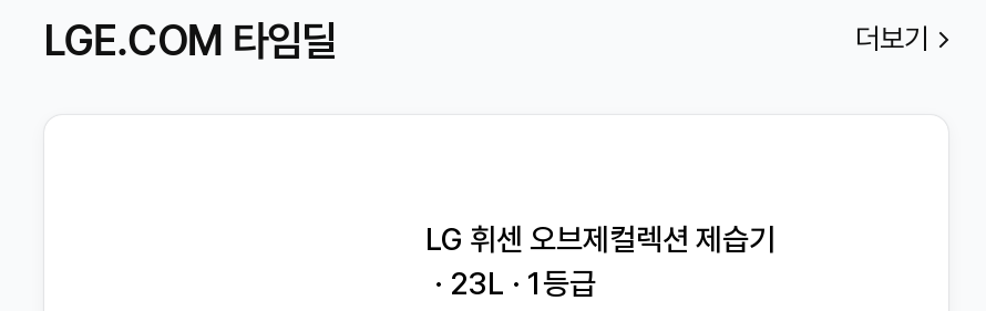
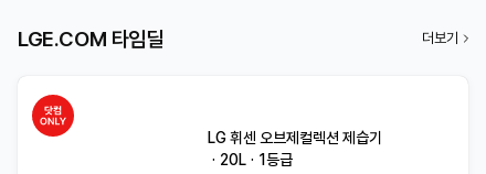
+ [image]

- 23L 1등급
+ 20L 1등급
